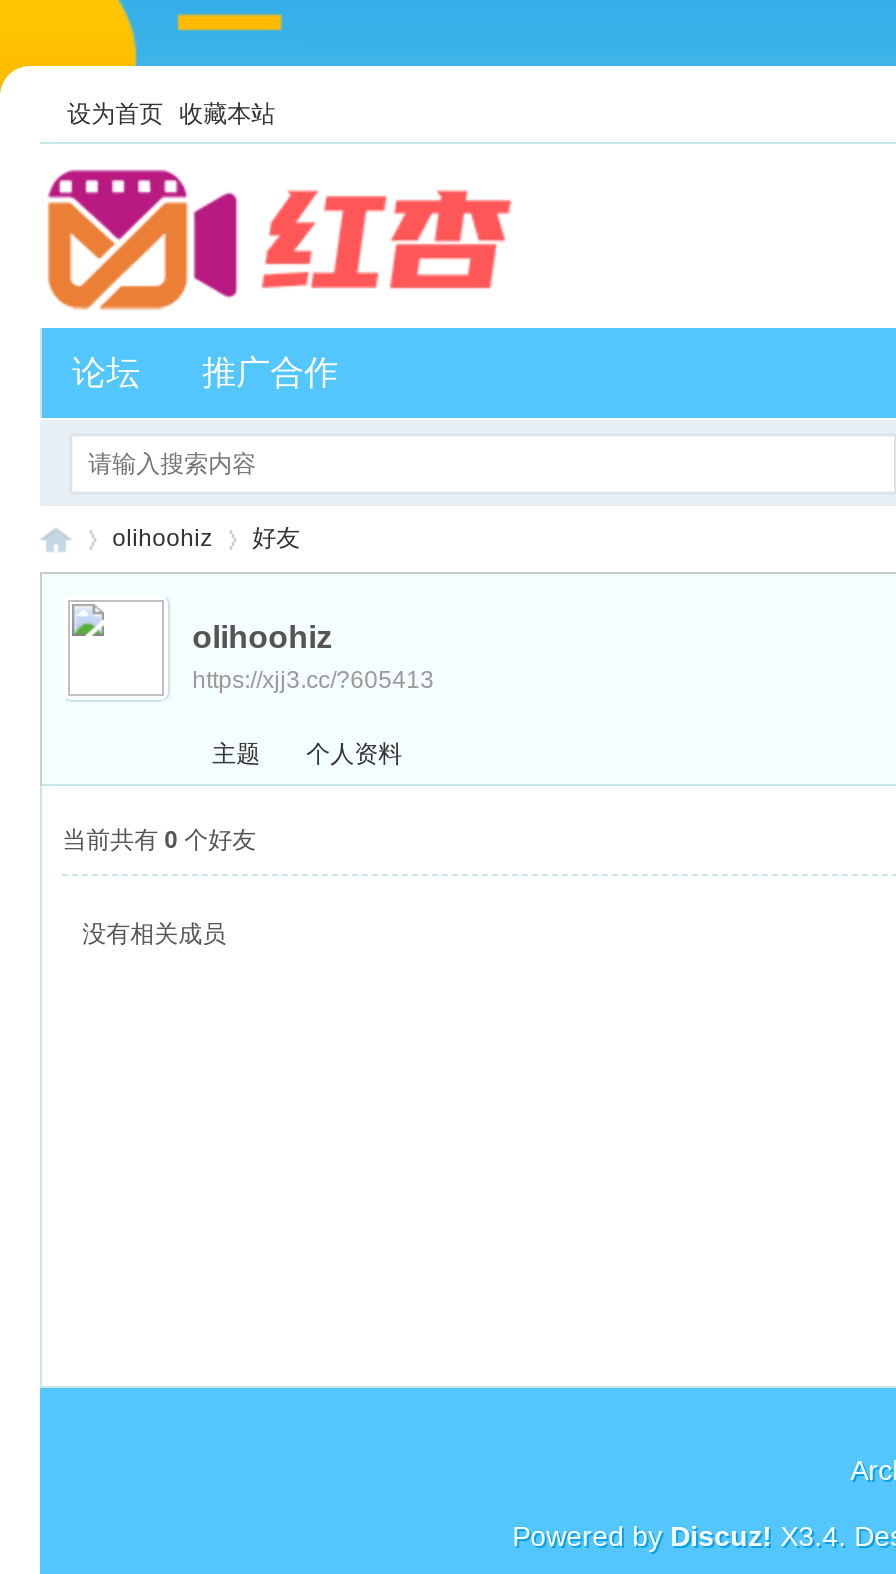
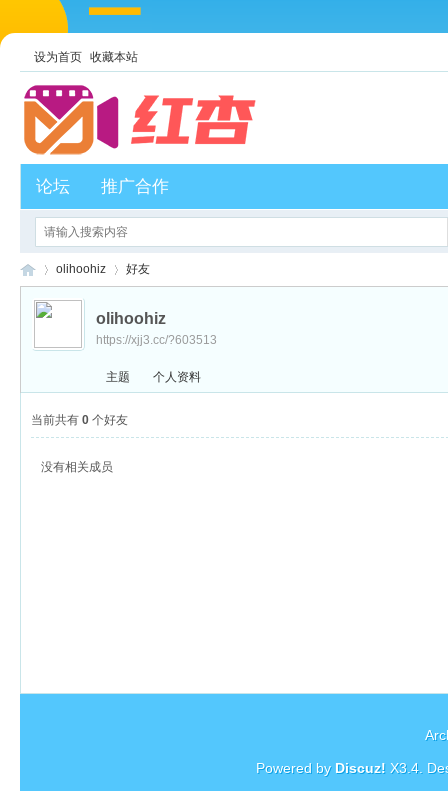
- https://xjj3.cc/?605413
+ https://xjj3.cc/?603513
